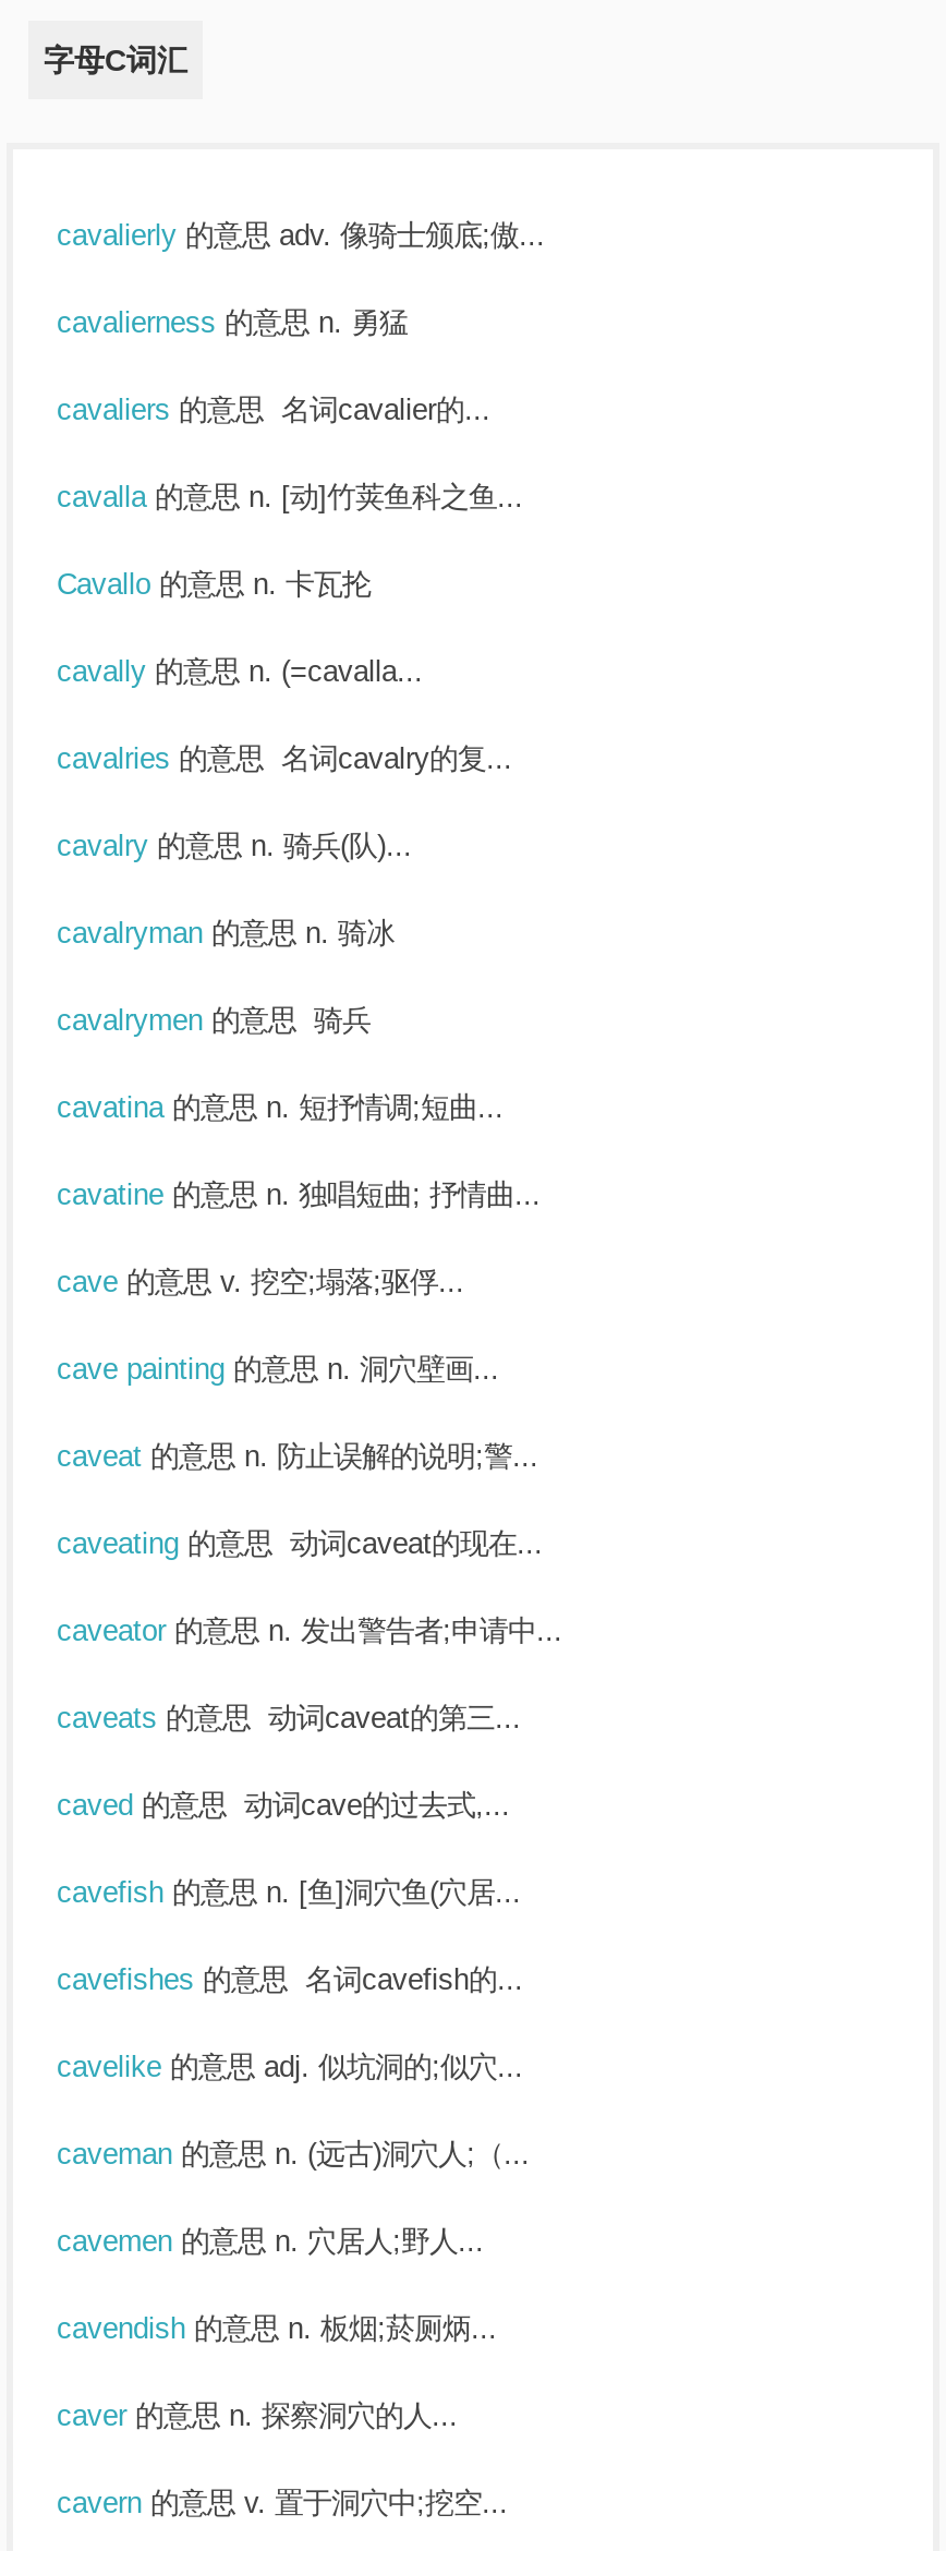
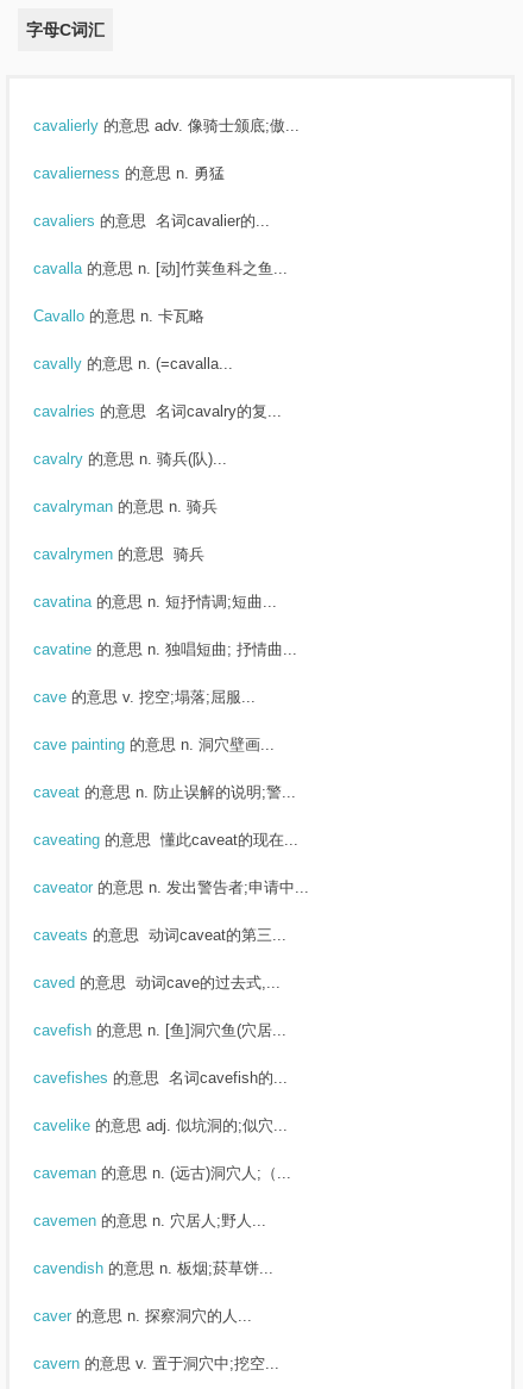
- Cavallo的意思 n. 卡瓦抡
+ Cavallo的意思 n. 卡瓦略

- cavalryman的意思 n. 骑冰
+ cavalryman的意思 n. 骑兵

- cave的意思 v. 挖空;塌落;驱俘...
+ cave的意思 v. 挖空;塌落;屈服...

- caveating的意思 动词caveat的现在...
+ caveating的意思 懂此caveat的现在...

- cavendish的意思 n. 板烟;菸厕炳...
+ cavendish的意思 n. 板烟;菸草饼...
